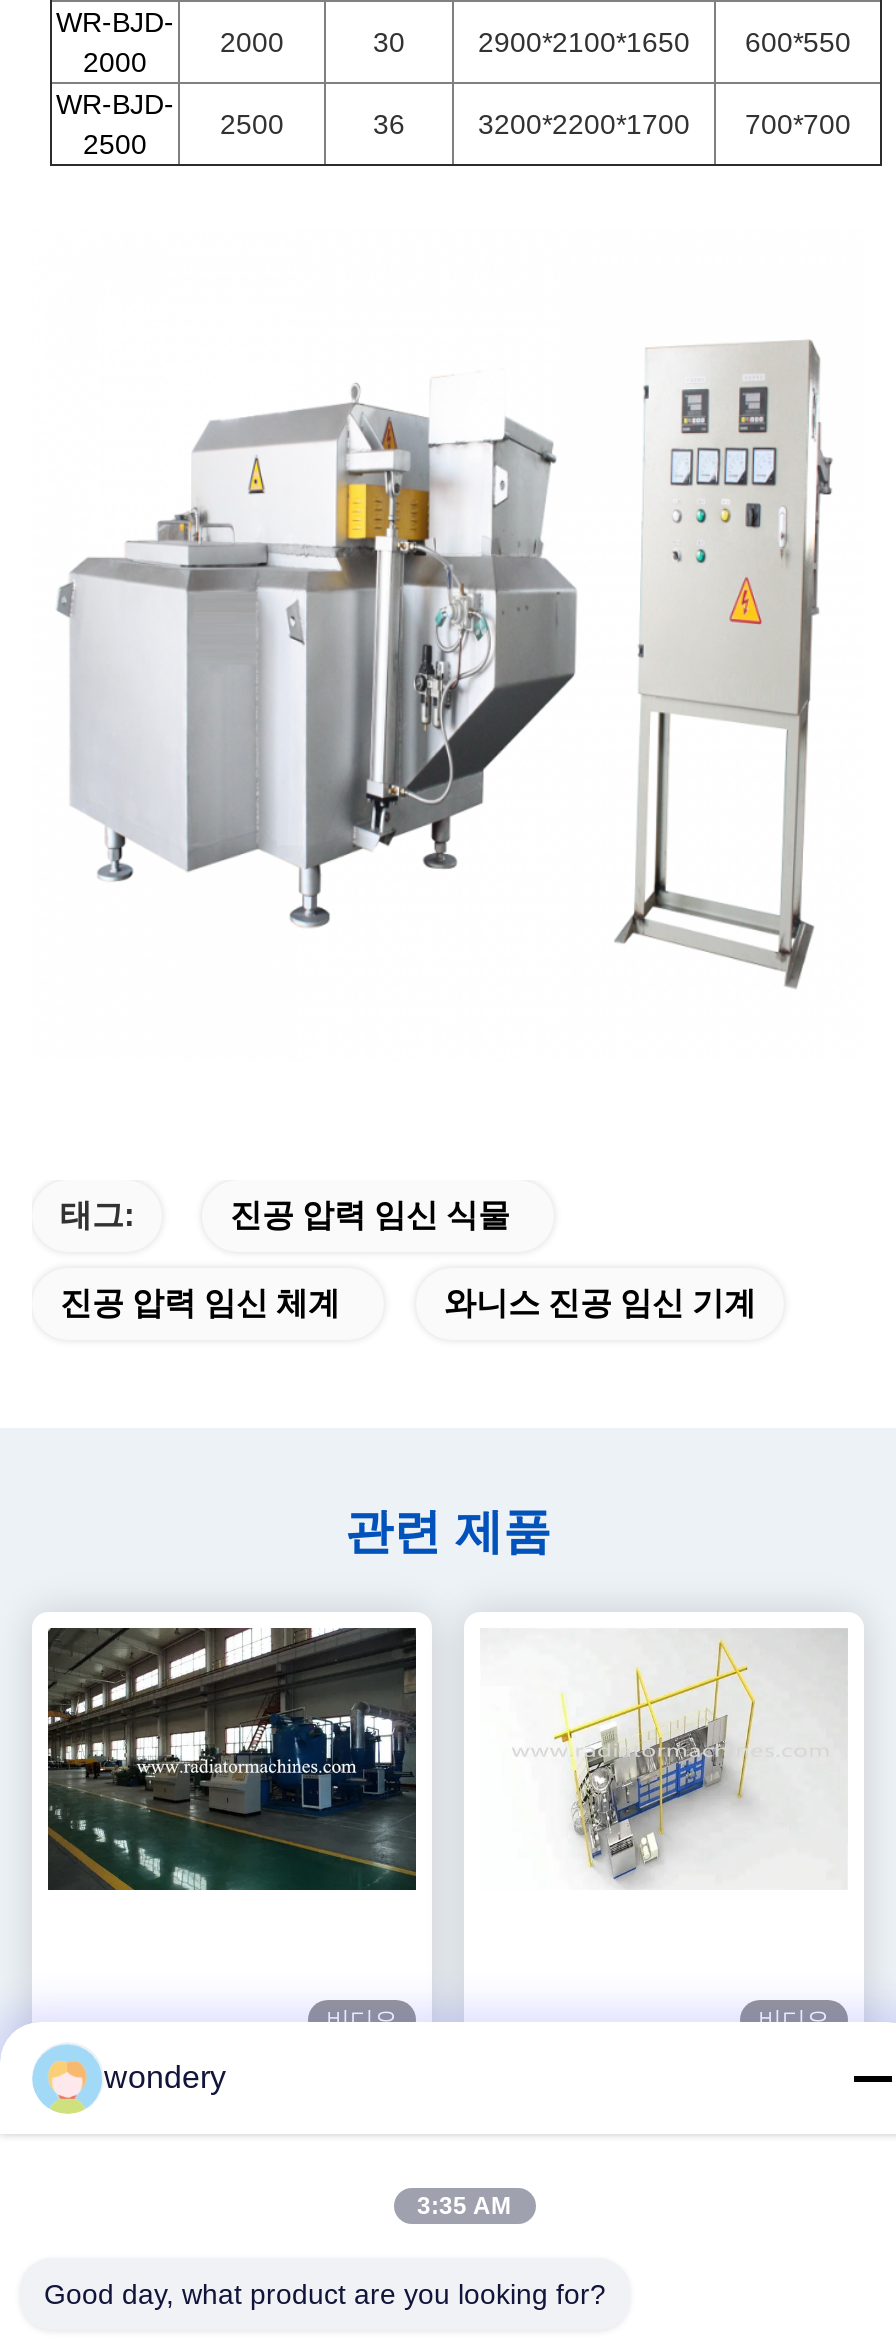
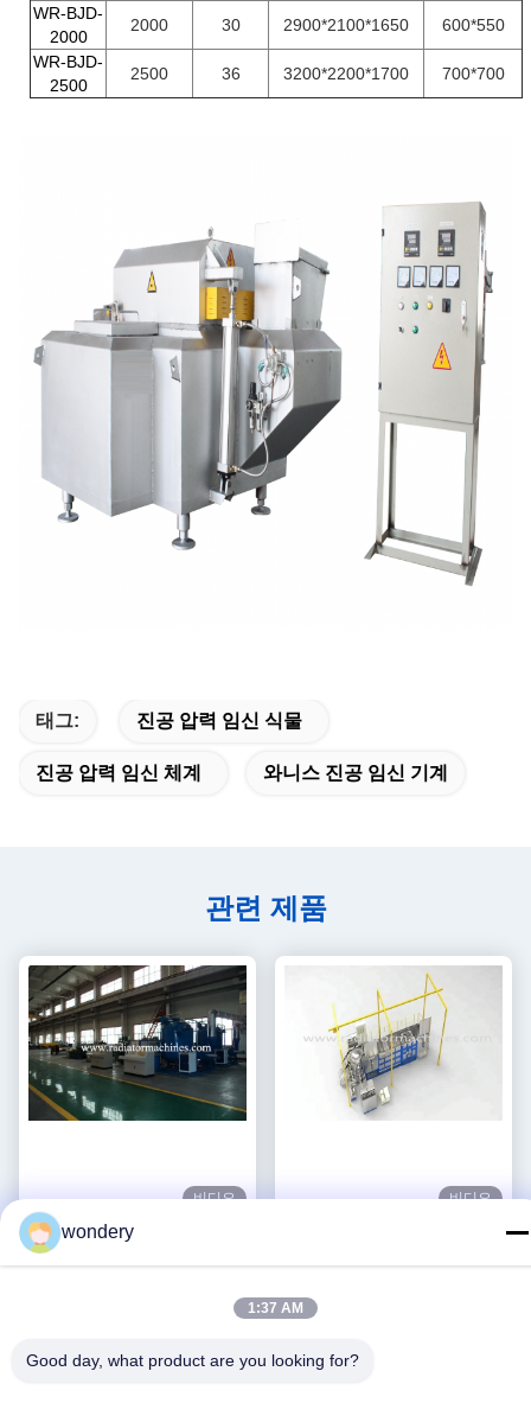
- 3:35 AM
+ 1:37 AM
